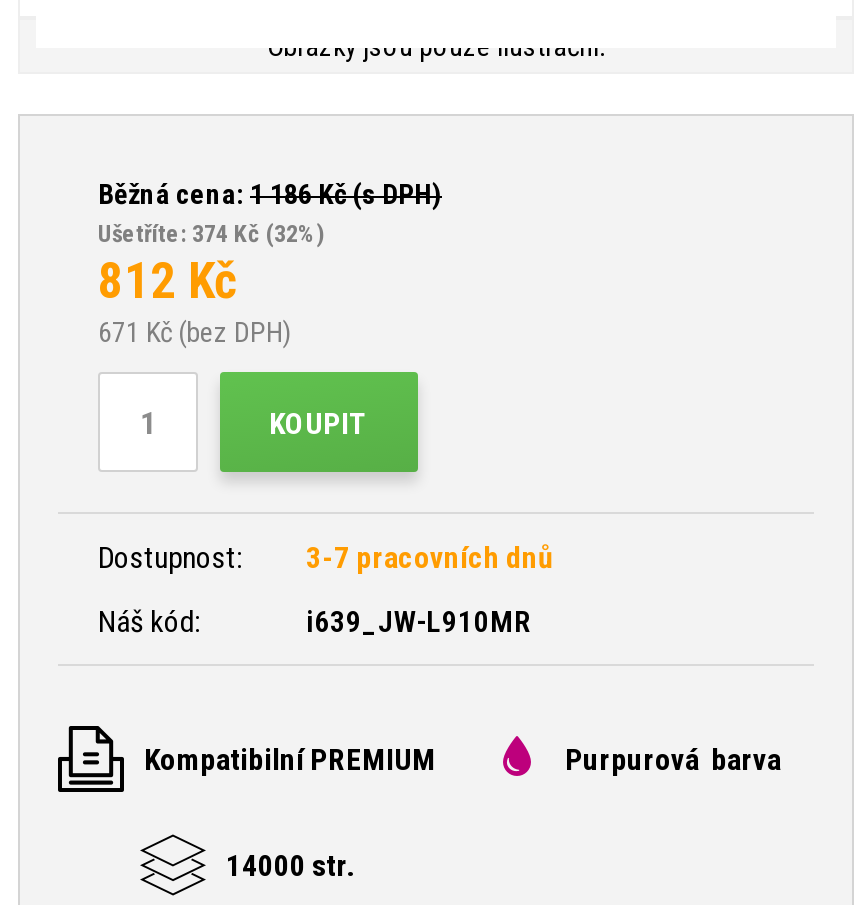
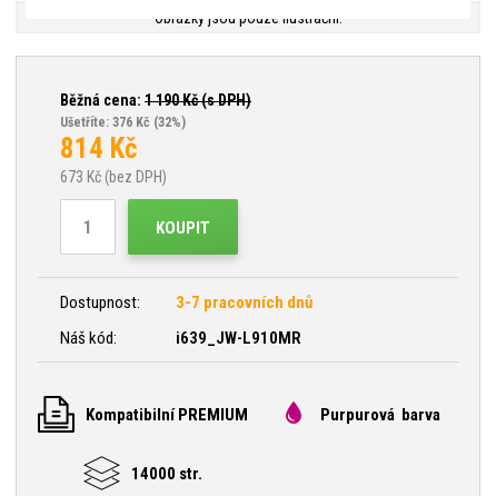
- Běžná cena: 1 186Kč (s DPH)
+ Běžná cena: 1 190Kč (s DPH)

- Ušetříte: 374 Kč (32%)
+ Ušetříte: 376 Kč (32%)

- 812 Kč
+ 814 Kč

- 671 Kč (bez DPH)
+ 673 Kč (bez DPH)
